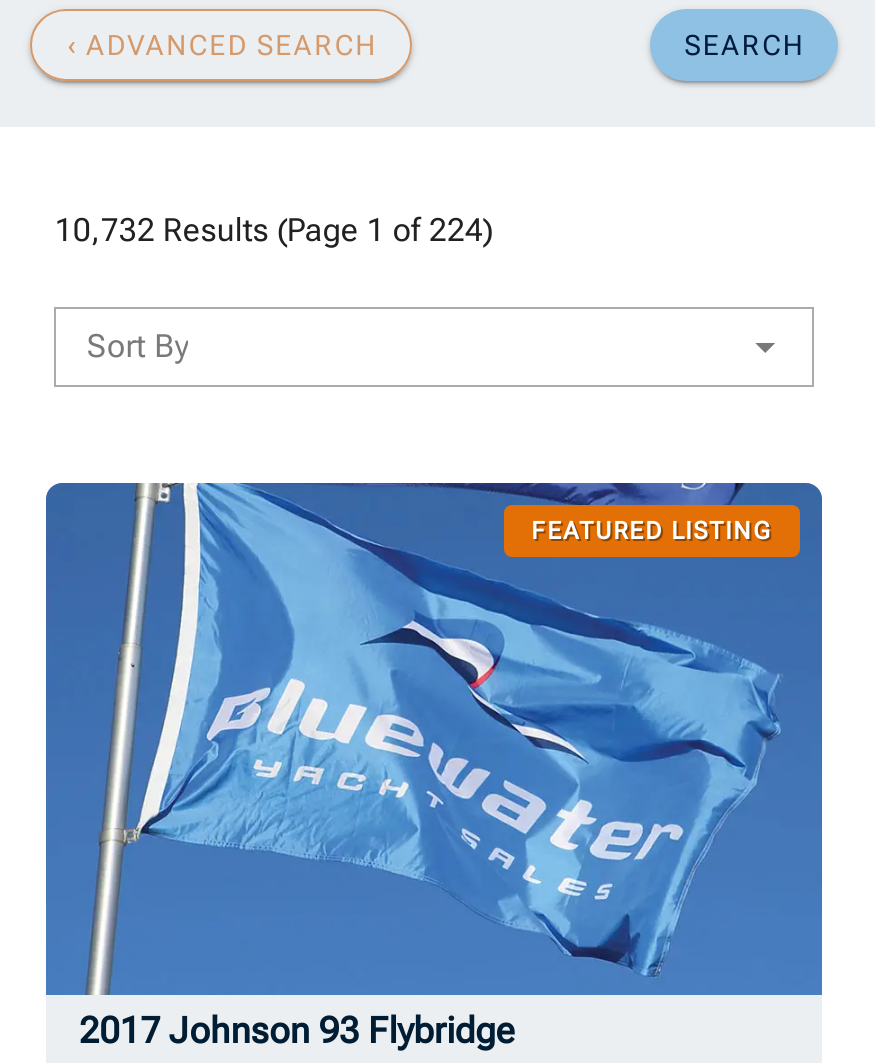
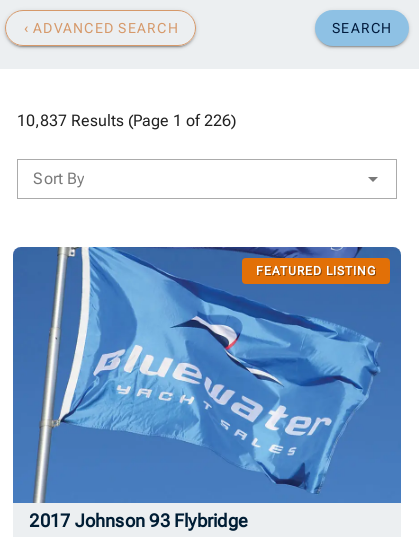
- 10,732 Results (Page 1 of 224)
+ 10,837 Results (Page 1 of 226)
